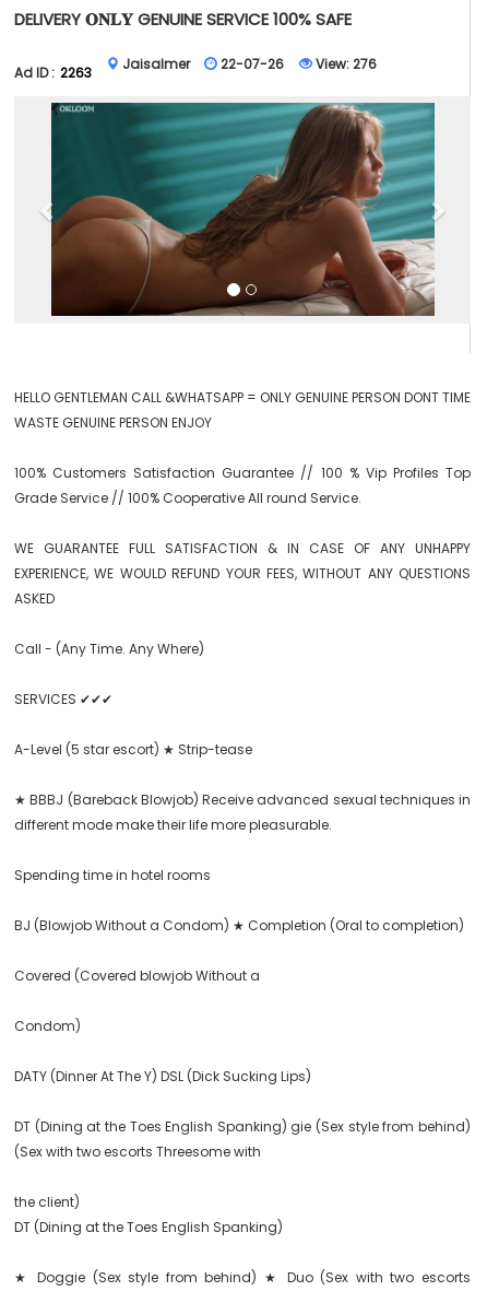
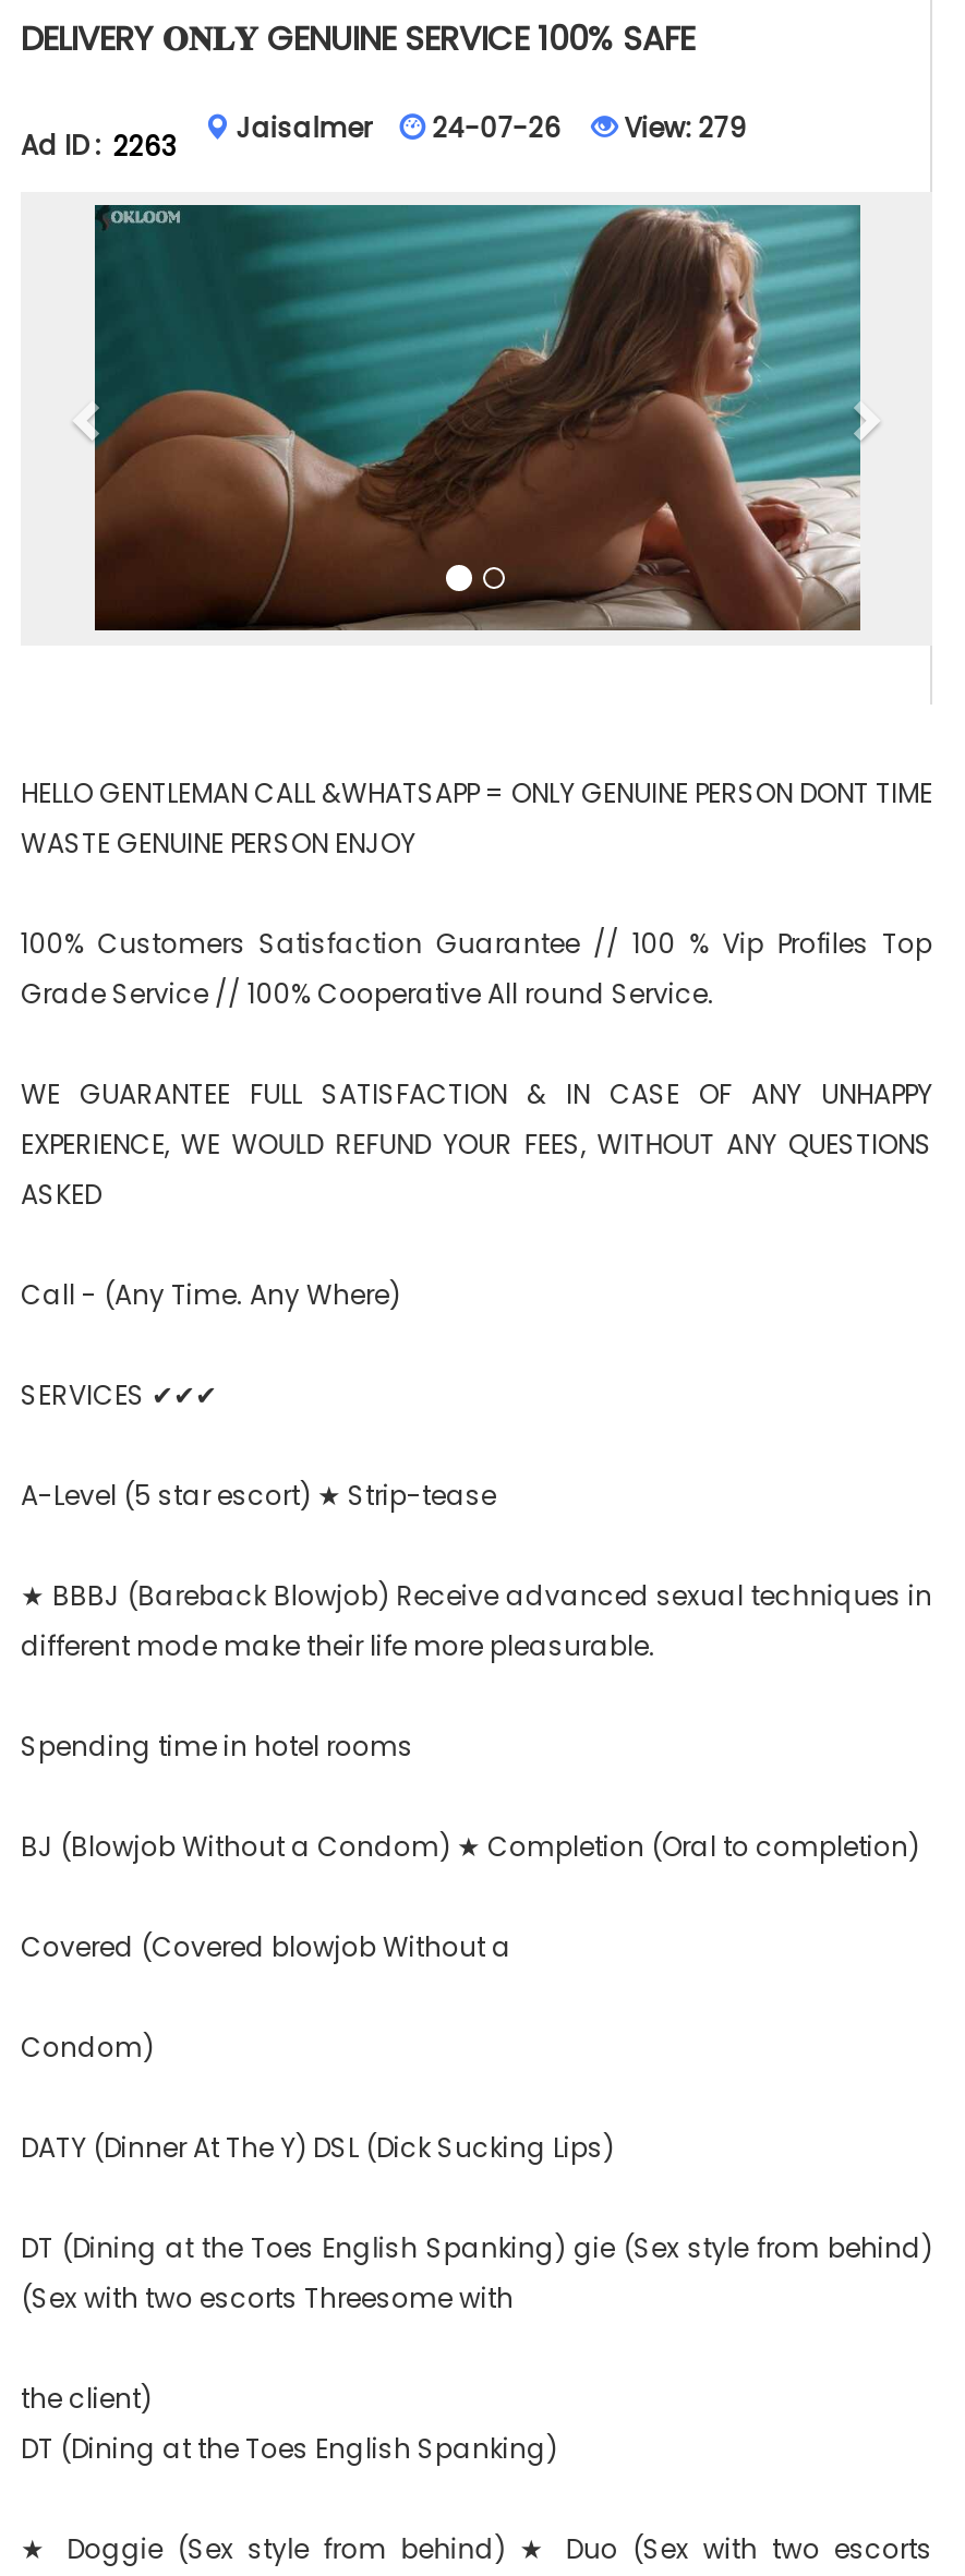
- 22-07-26
+ 24-07-26

- View: 276
+ View: 279
